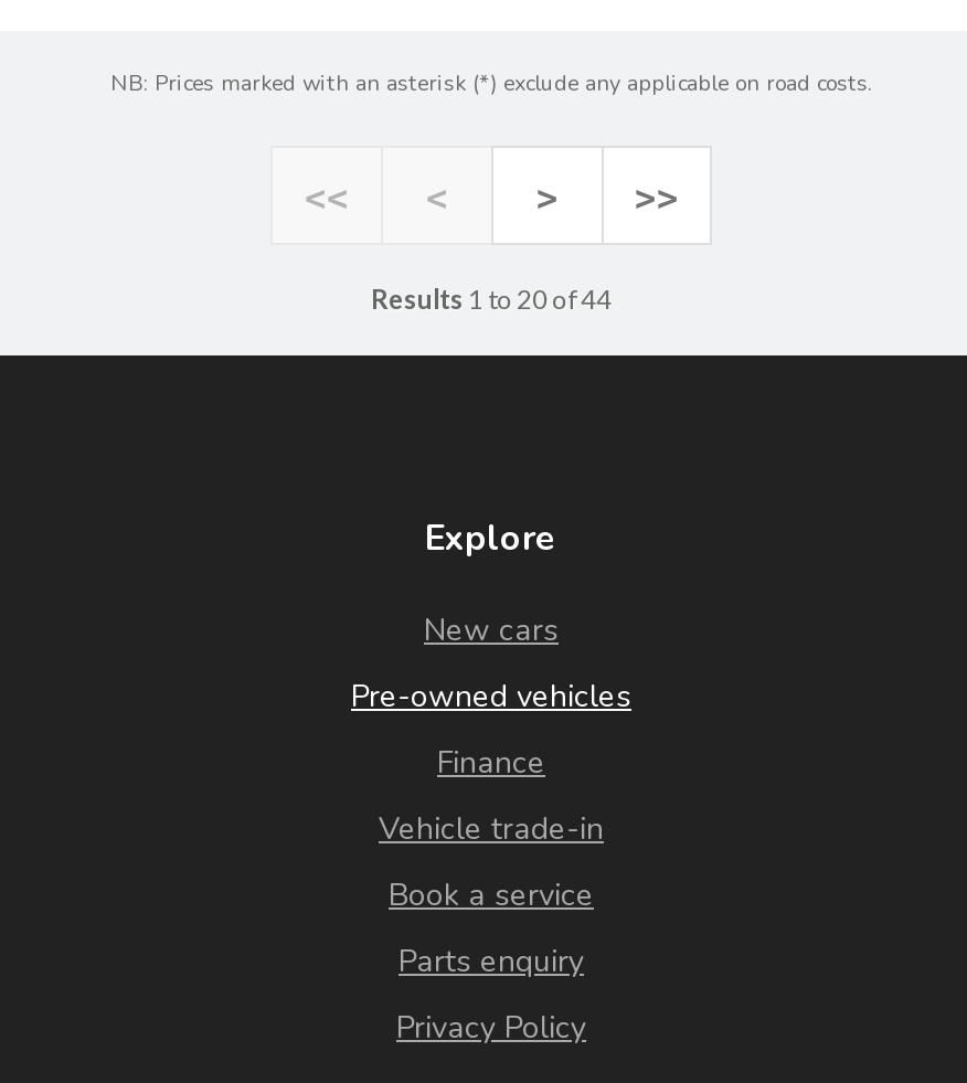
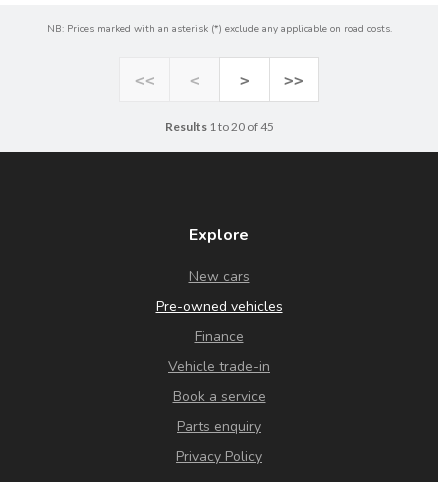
- Results 1 to 20 of 44
+ Results 1 to 20 of 45
